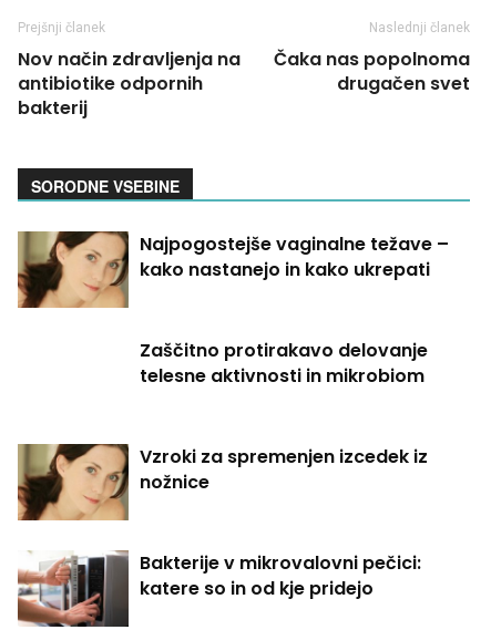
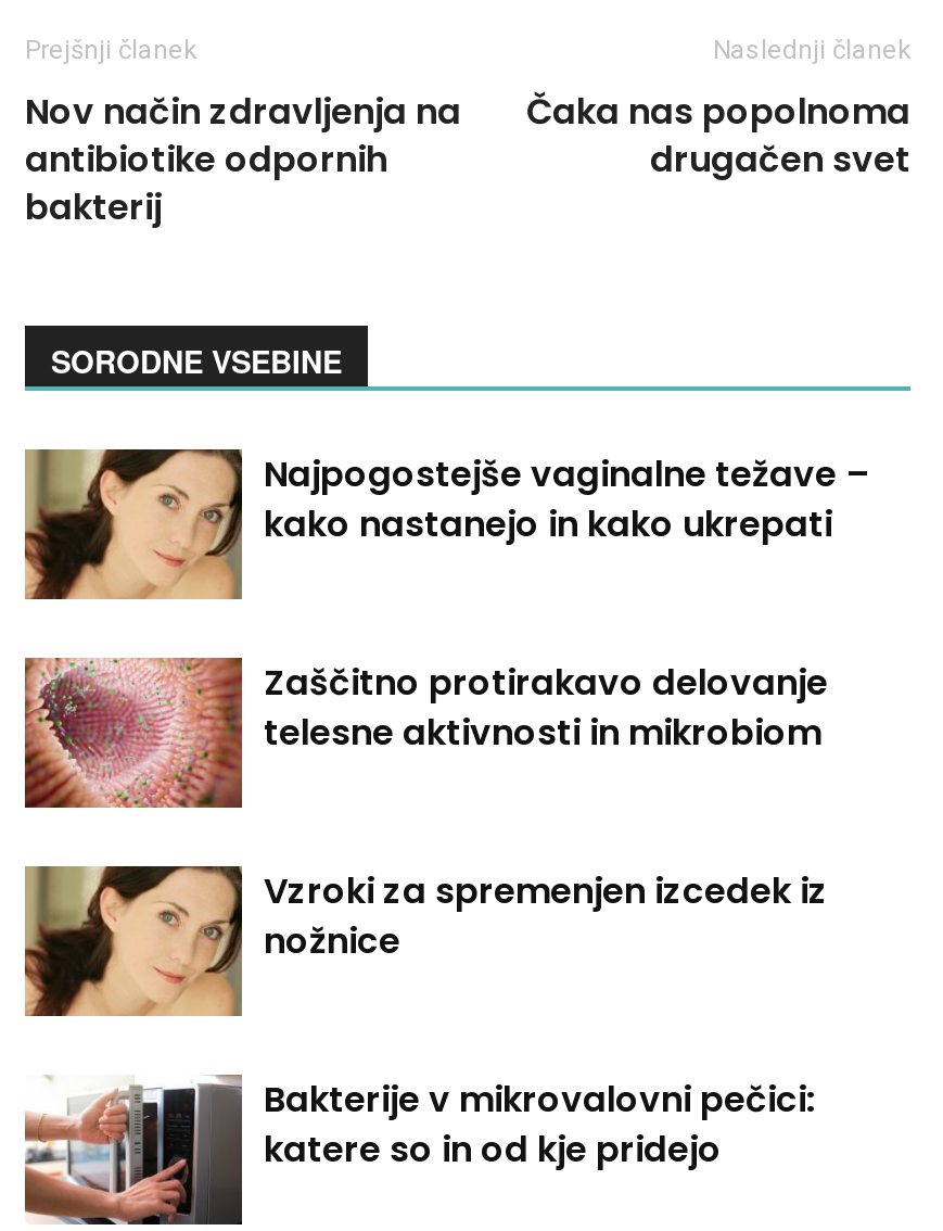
+ [image]
